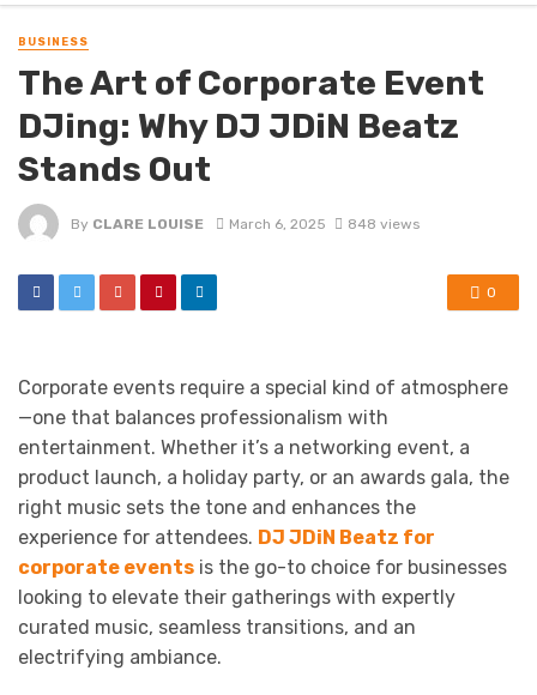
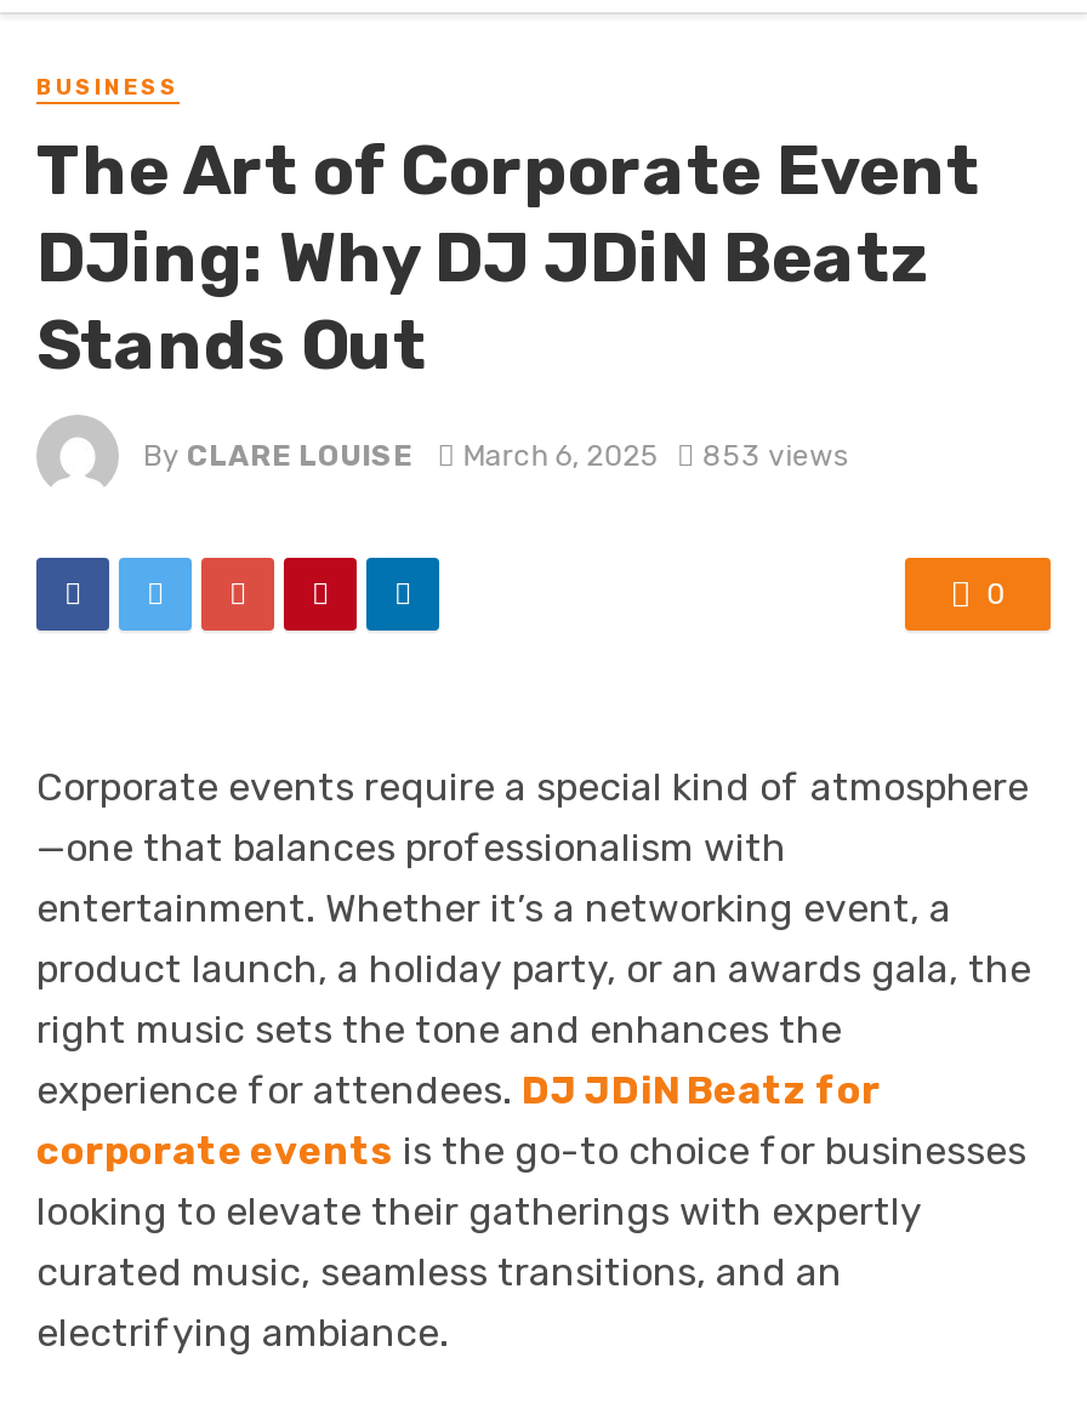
- By CLARE LOUISE March 6, 2025 848 views
+ By CLARE LOUISE March 6, 2025 853 views
